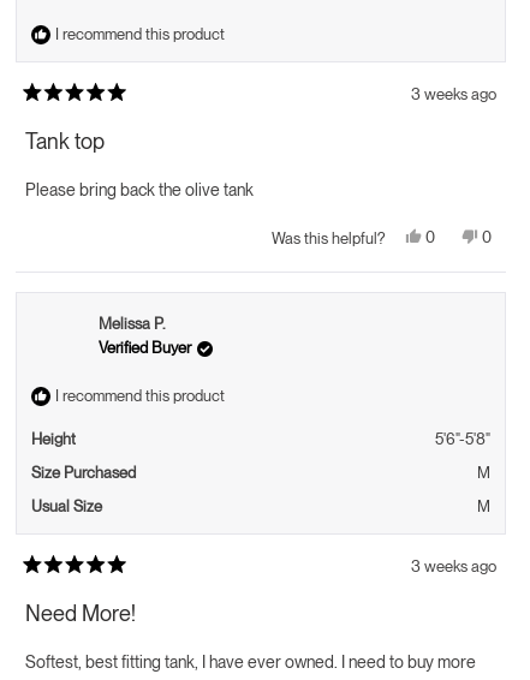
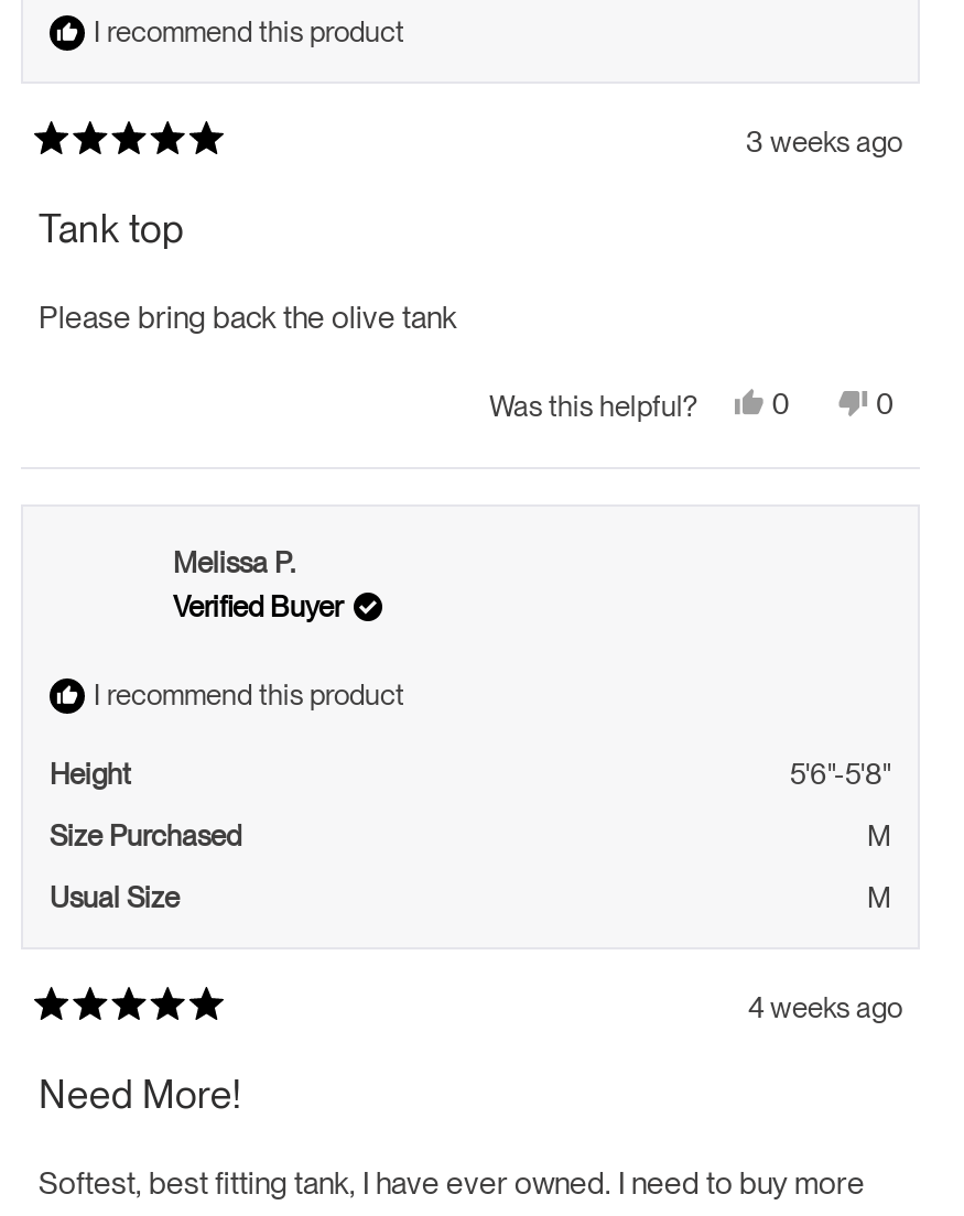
- 3 weeks ago
+ 4 weeks ago
